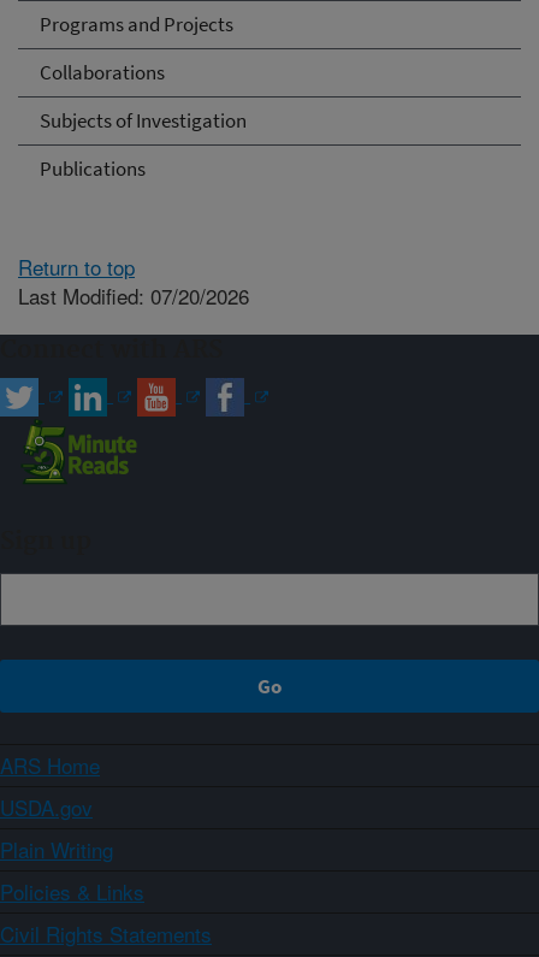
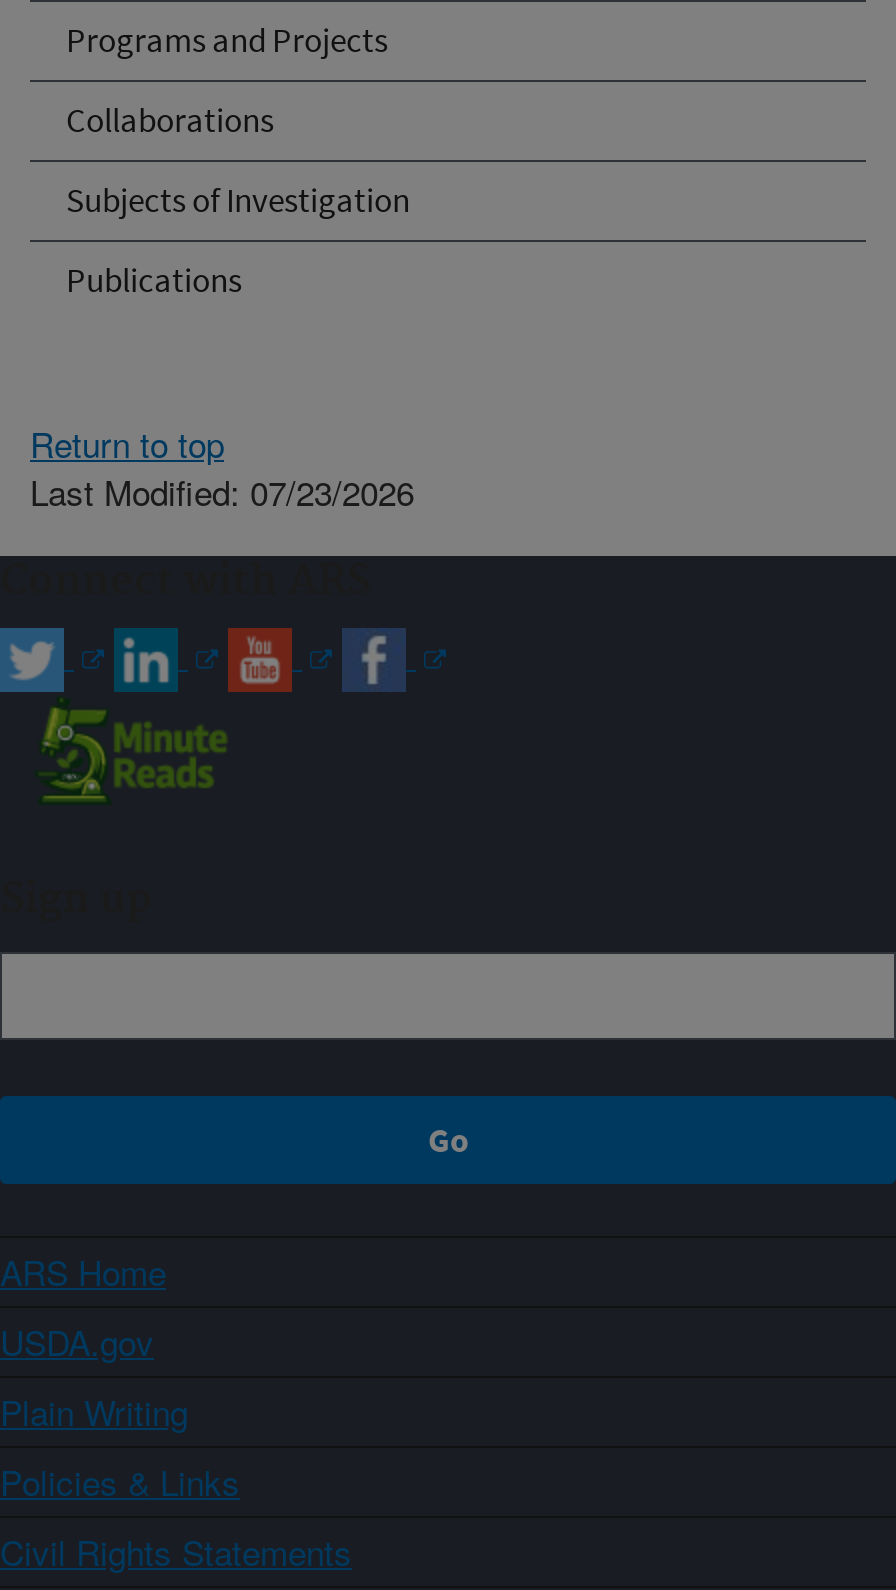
- Last Modified: 07/20/2026
+ Last Modified: 07/23/2026
